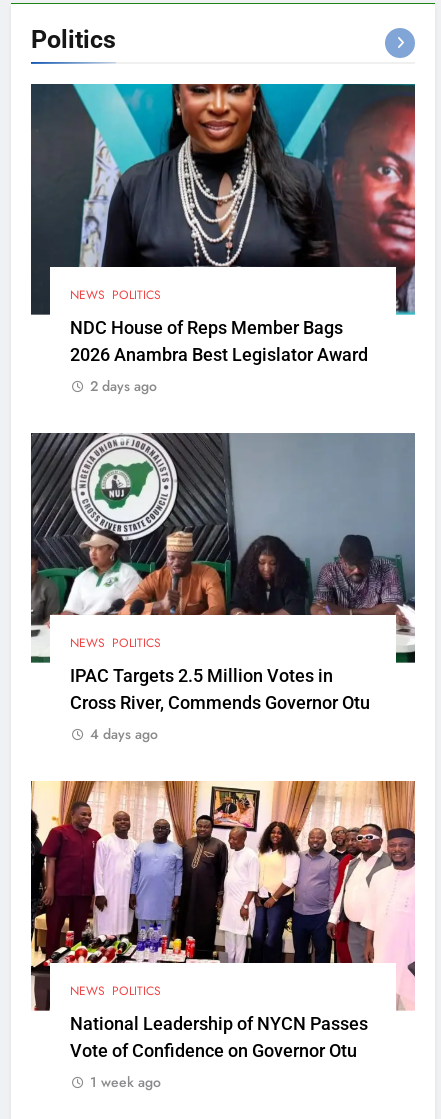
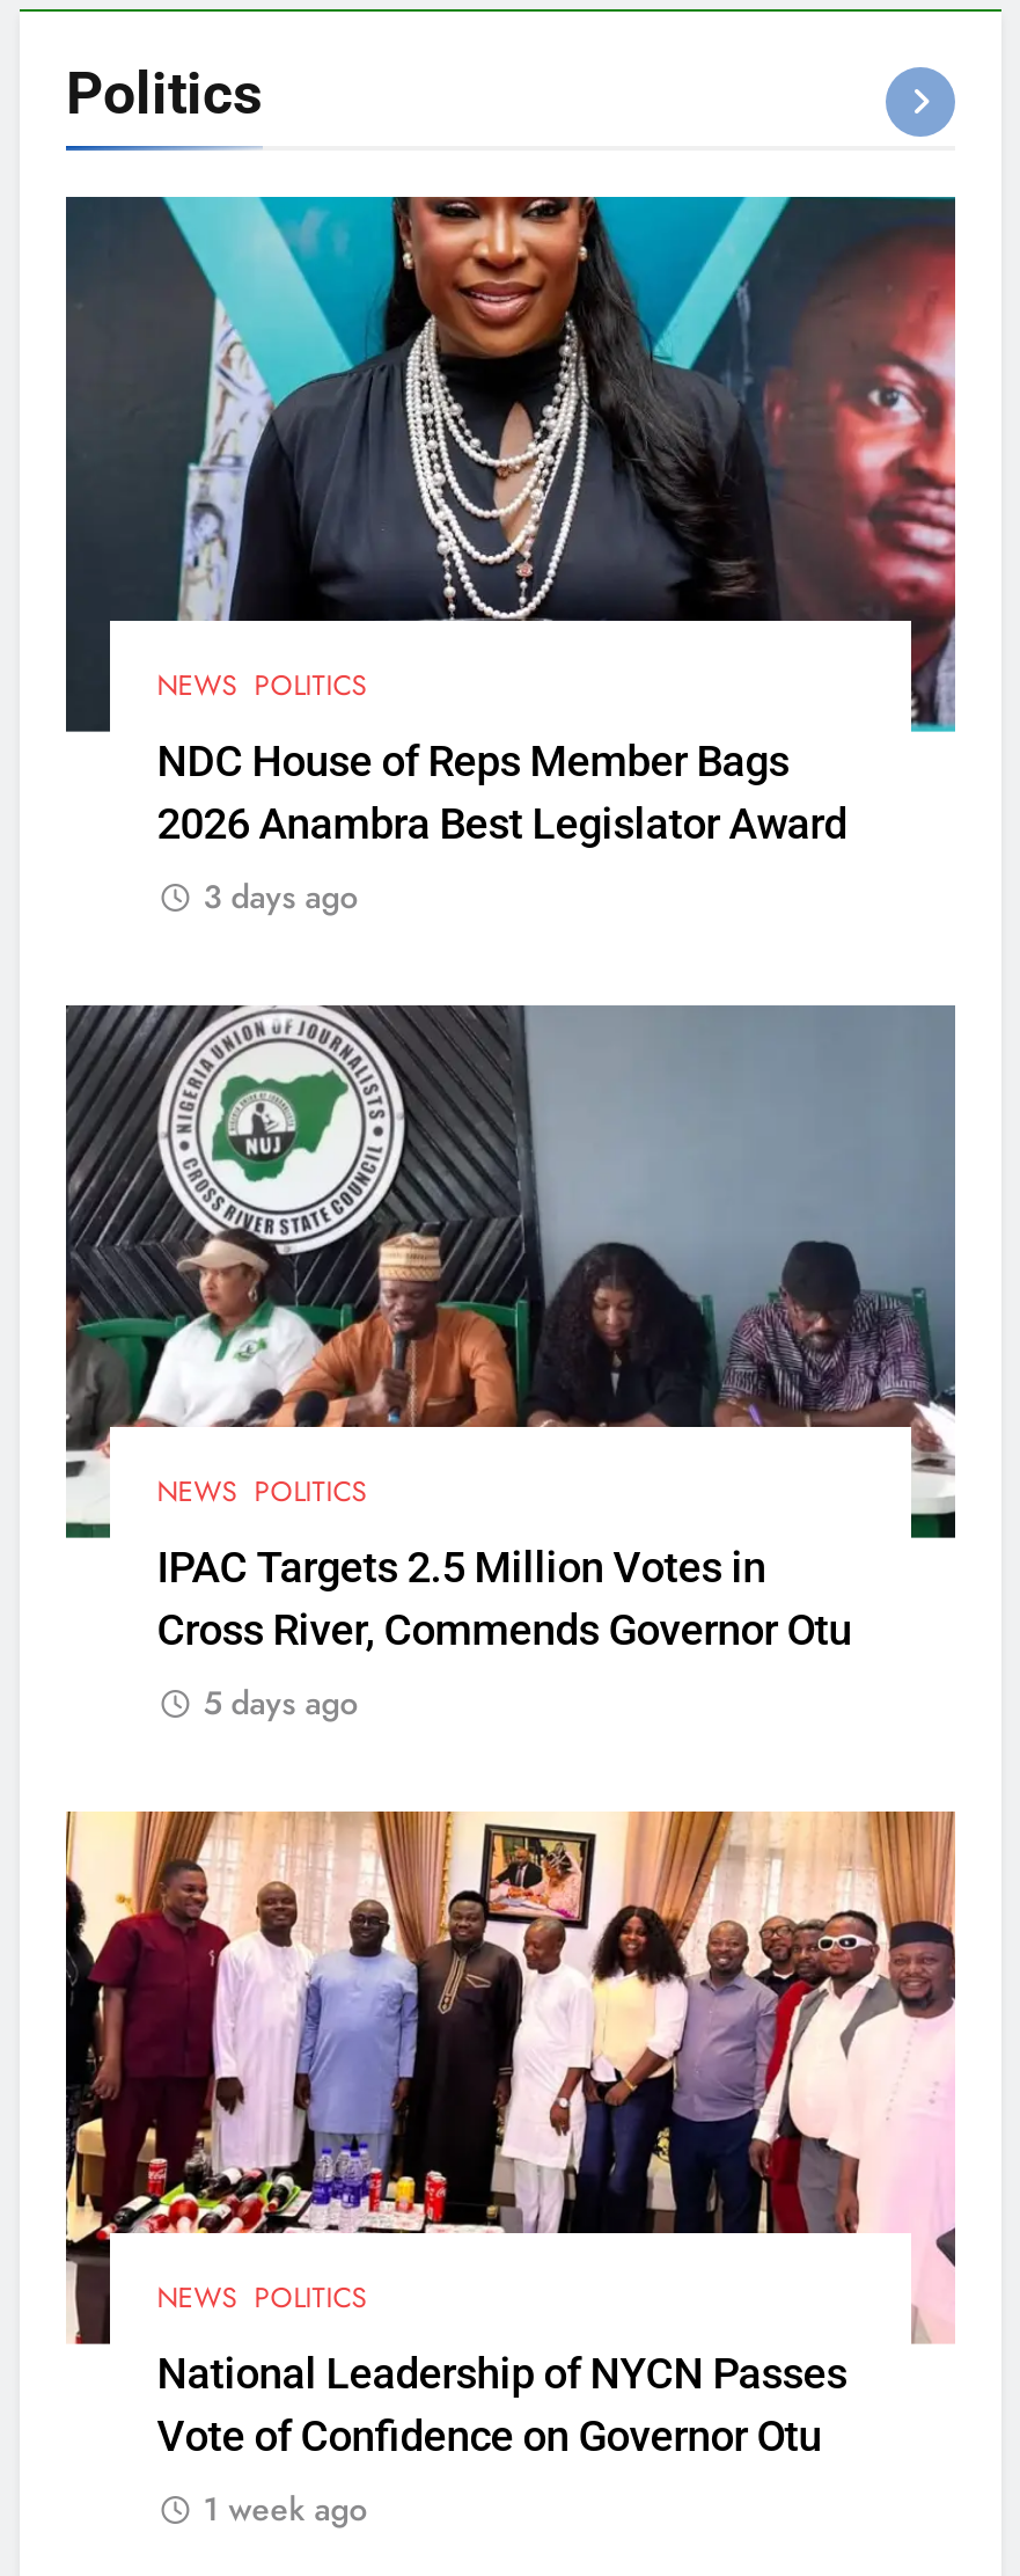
- 2 days ago
+ 3 days ago

- 4 days ago
+ 5 days ago
